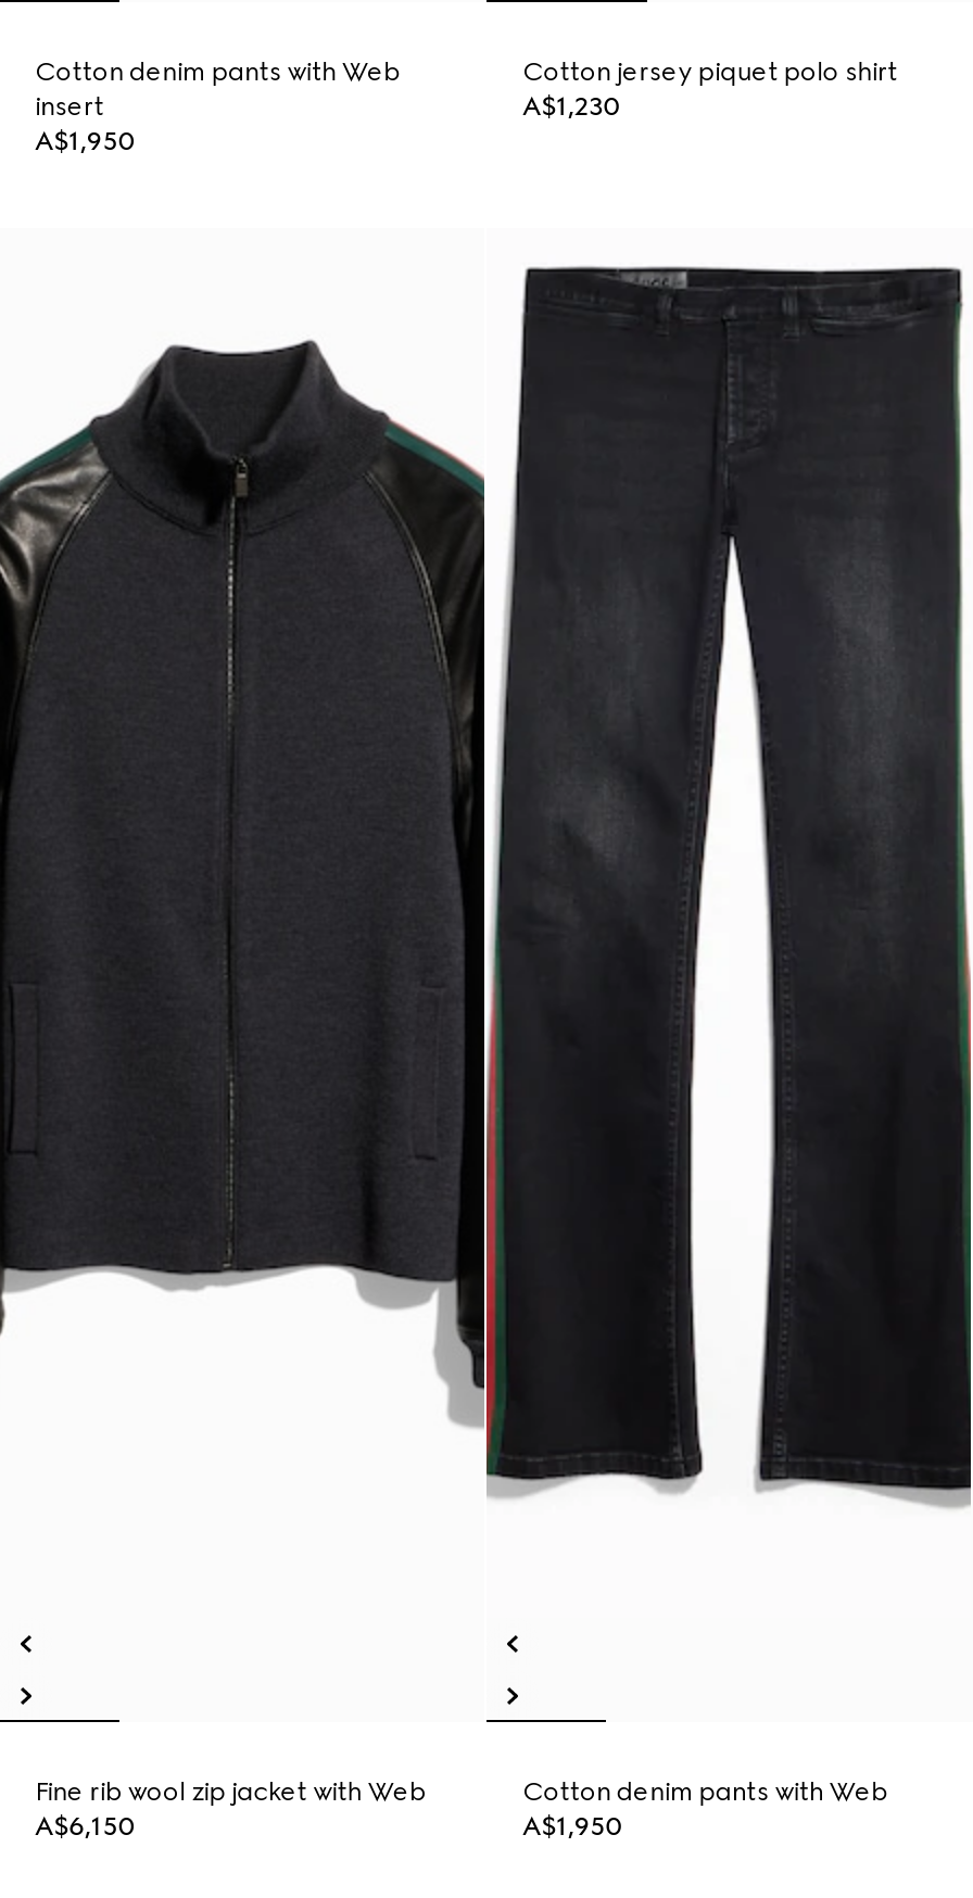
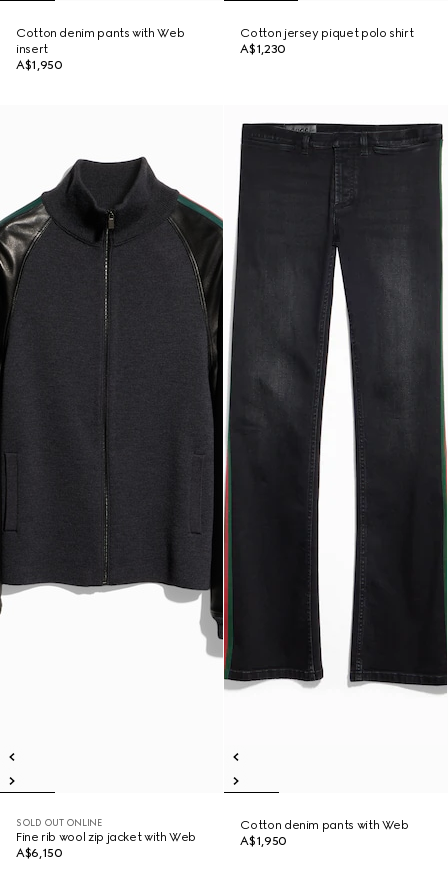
+ SOLD OUT ONLINE
